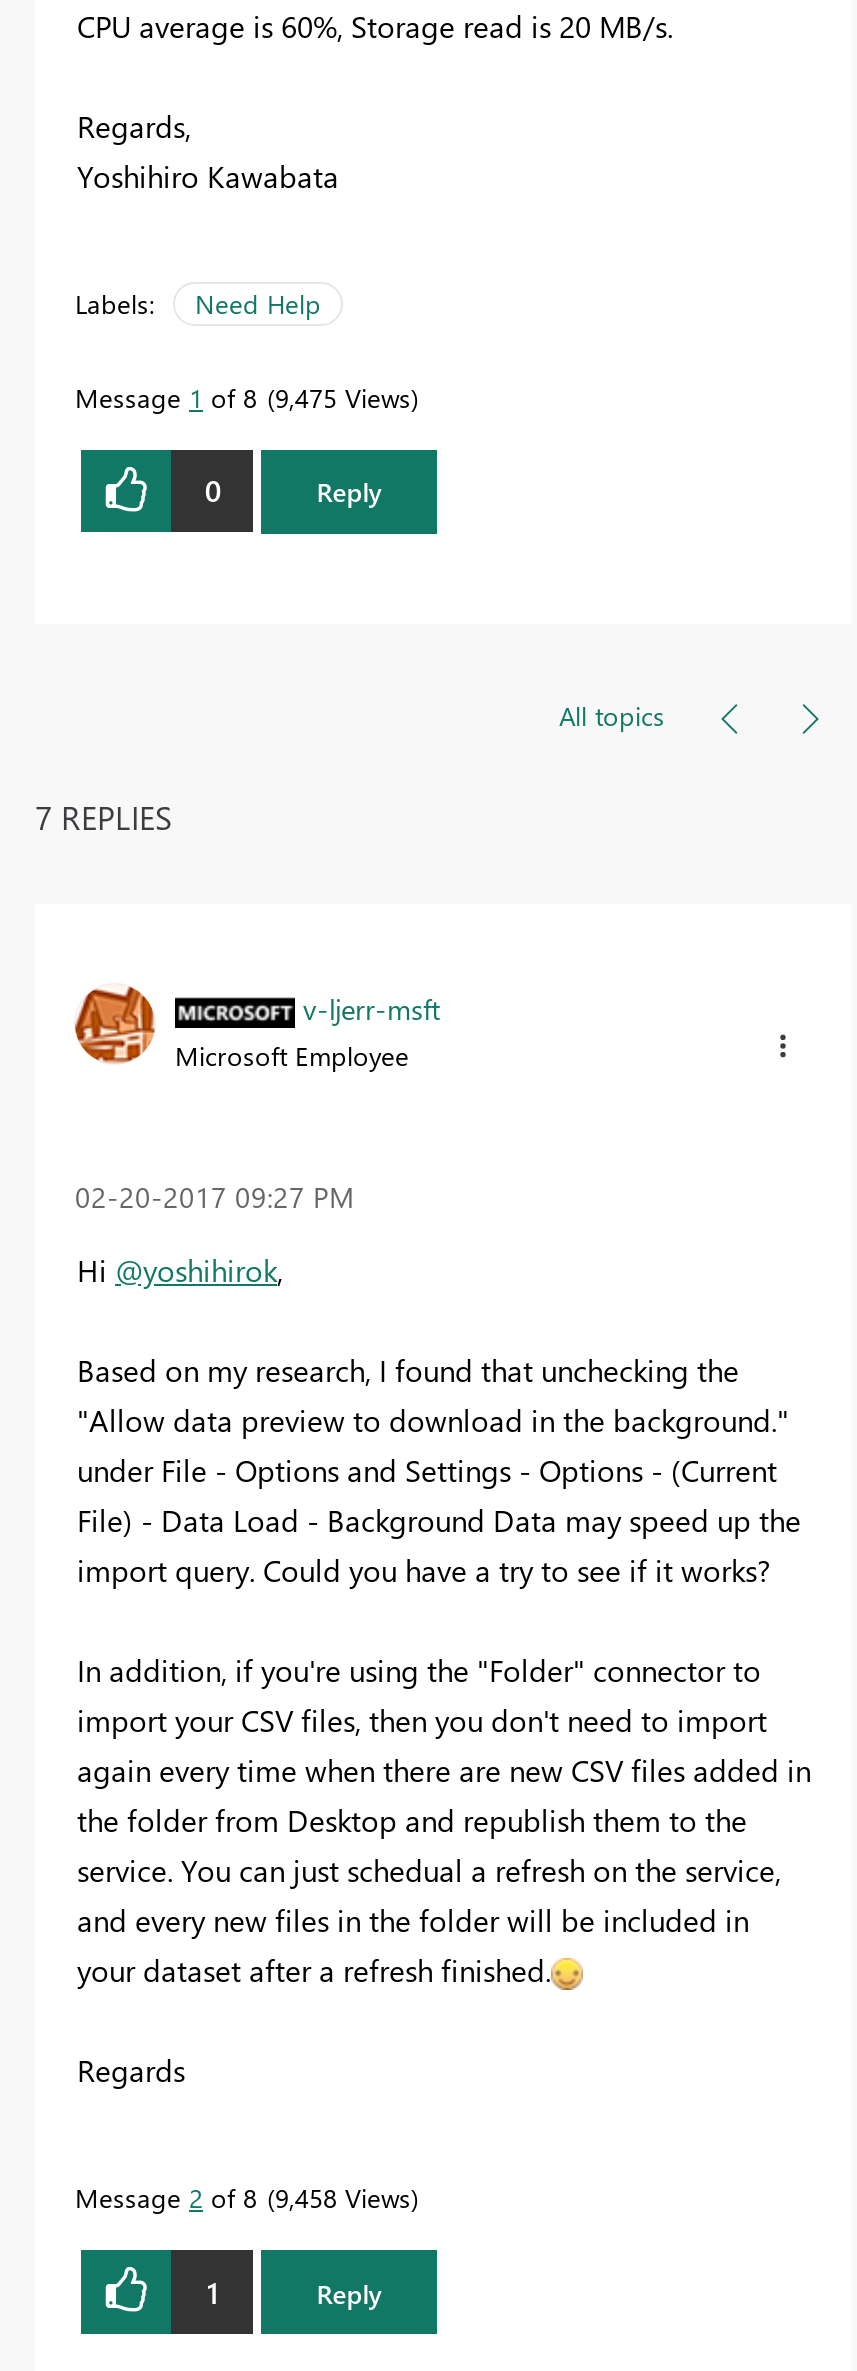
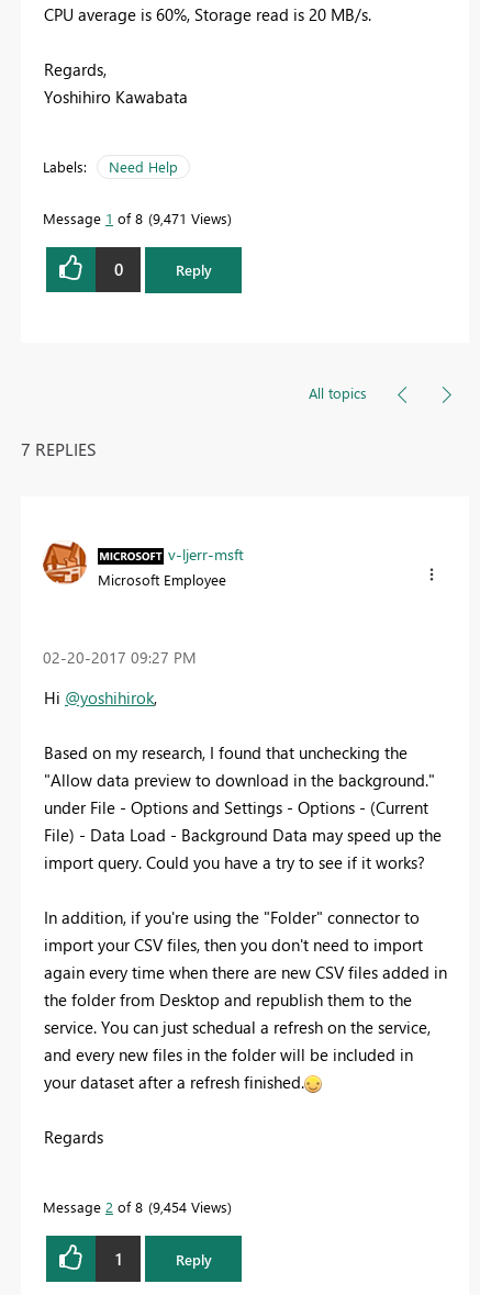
- Message 1 of 8 9,475 Views
+ Message 1 of 8 9,471 Views

- Message 2 of 8 9,458 Views
+ Message 2 of 8 9,454 Views
